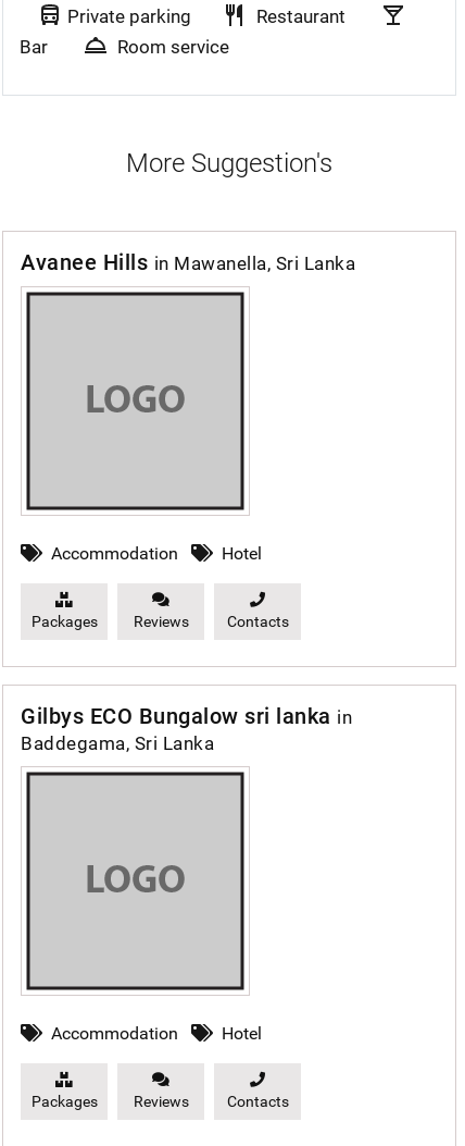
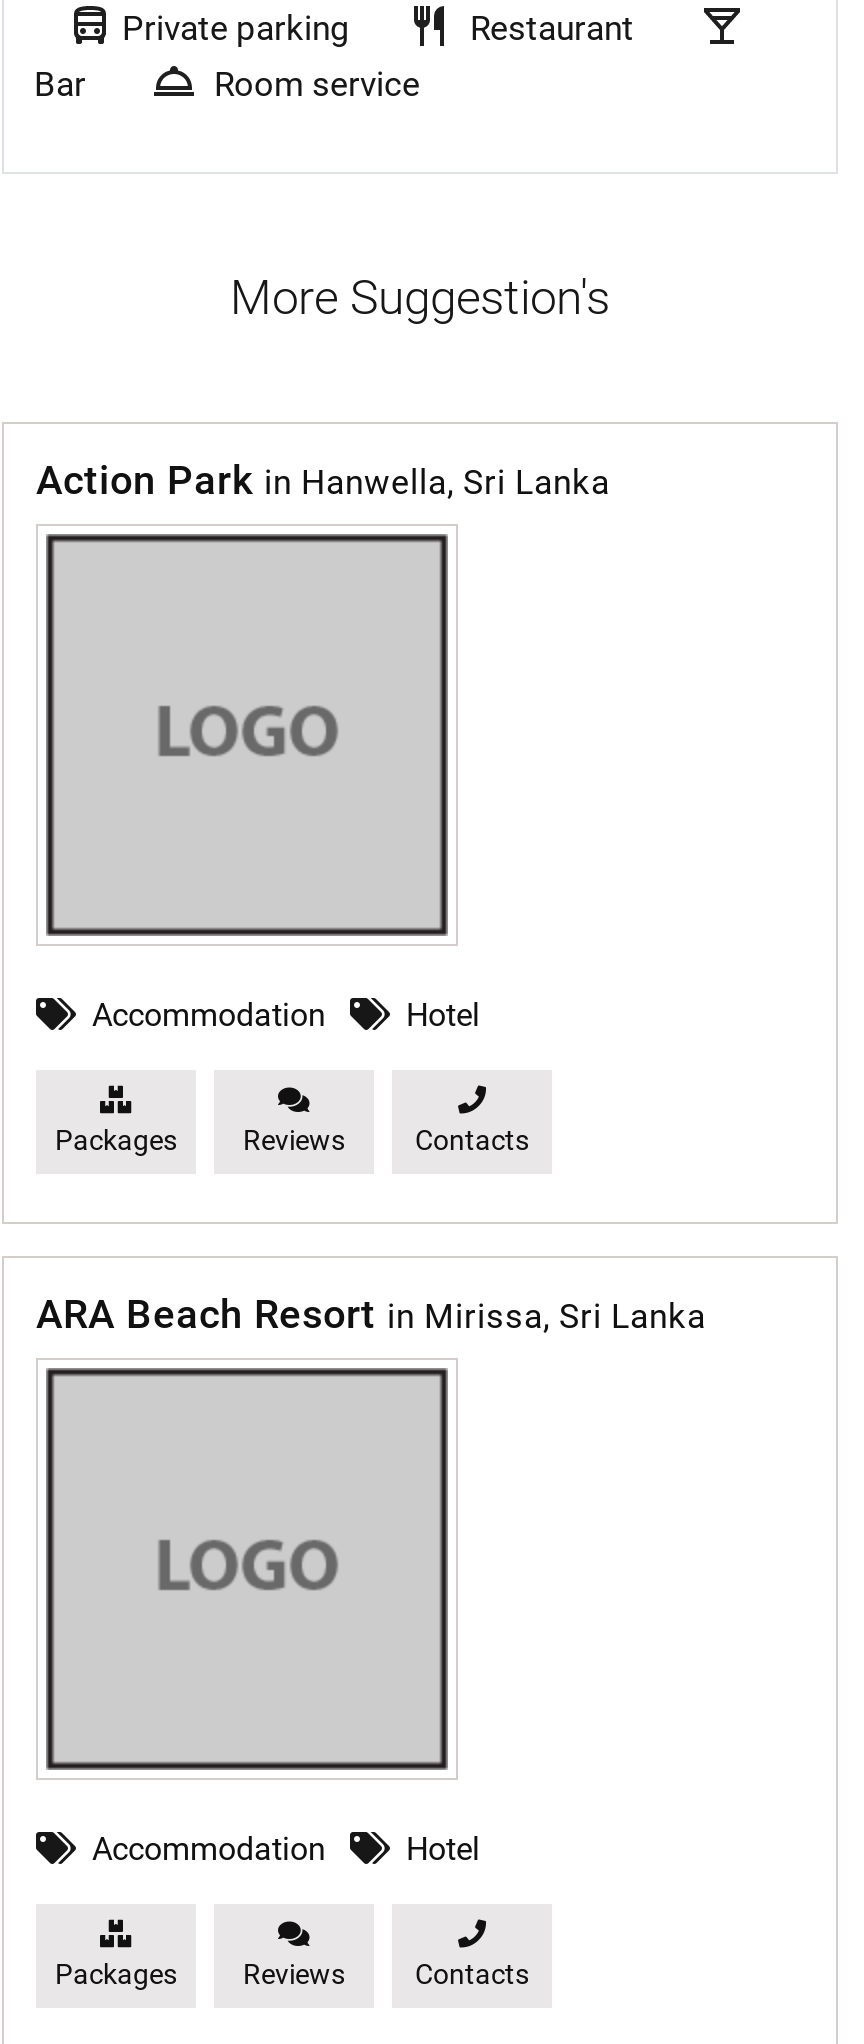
- Avanee Hills in Mawanella, Sri Lanka
+ Action Park in Hanwella, Sri Lanka

- Gilbys ECO Bungalow sri lanka in
- Baddegama, Sri Lanka
+ ARA Beach Resort in Mirissa, Sri Lanka
